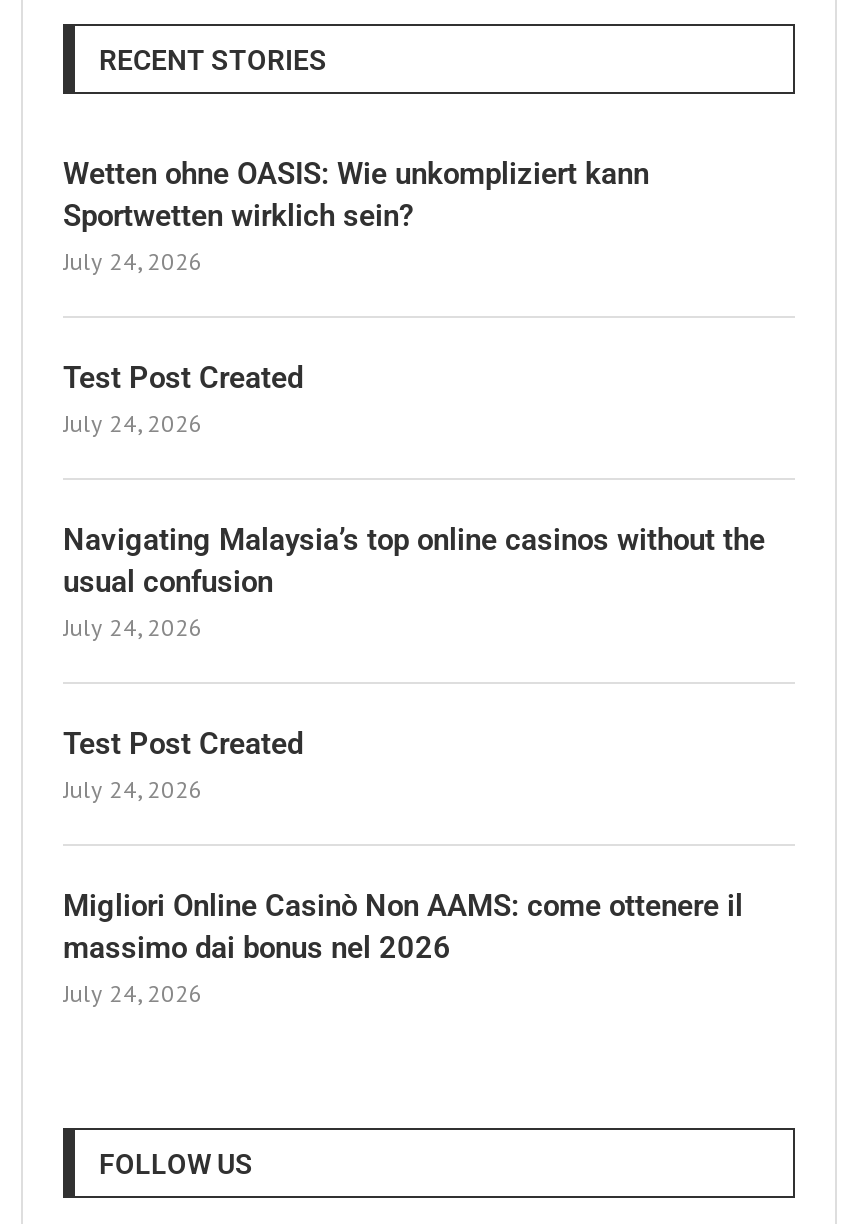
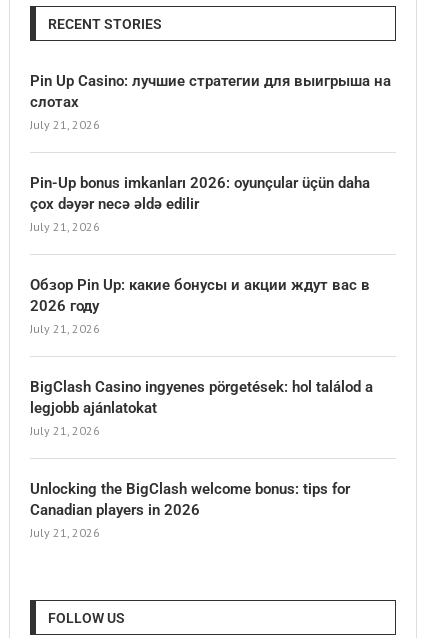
- Wetten ohne OASIS: Wie unkompliziert kann
- Sportwetten wirklich sein?
- July 24, 2026
+ Pin Up Casino: лучшие стратегии для выигрыша на
+ слотах
+ July 21, 2026

- Test Post Created
- July 24, 2026
+ Pin-Up bonus imkanları 2026: oyunçular üçün daha
+ çox dəyər necə əldə edilir
+ July 21, 2026

- Navigating Malaysia’s top online casinos without the
- usual confusion
- July 24, 2026
+ Обзор Pin Up: какие бонусы и акции ждут вас в
+ 2026 году
+ July 21, 2026

- Test Post Created
- July 24, 2026
+ BigClash Casino ingyenes pörgetések: hol találod a
+ legjobb ajánlatokat
+ July 21, 2026

- Migliori Online Casinò Non AAMS: come ottenere il
- massimo dai bonus nel 2026
- July 24, 2026
+ Unlocking the BigClash welcome bonus: tips for
+ Canadian players in 2026
+ July 21, 2026
